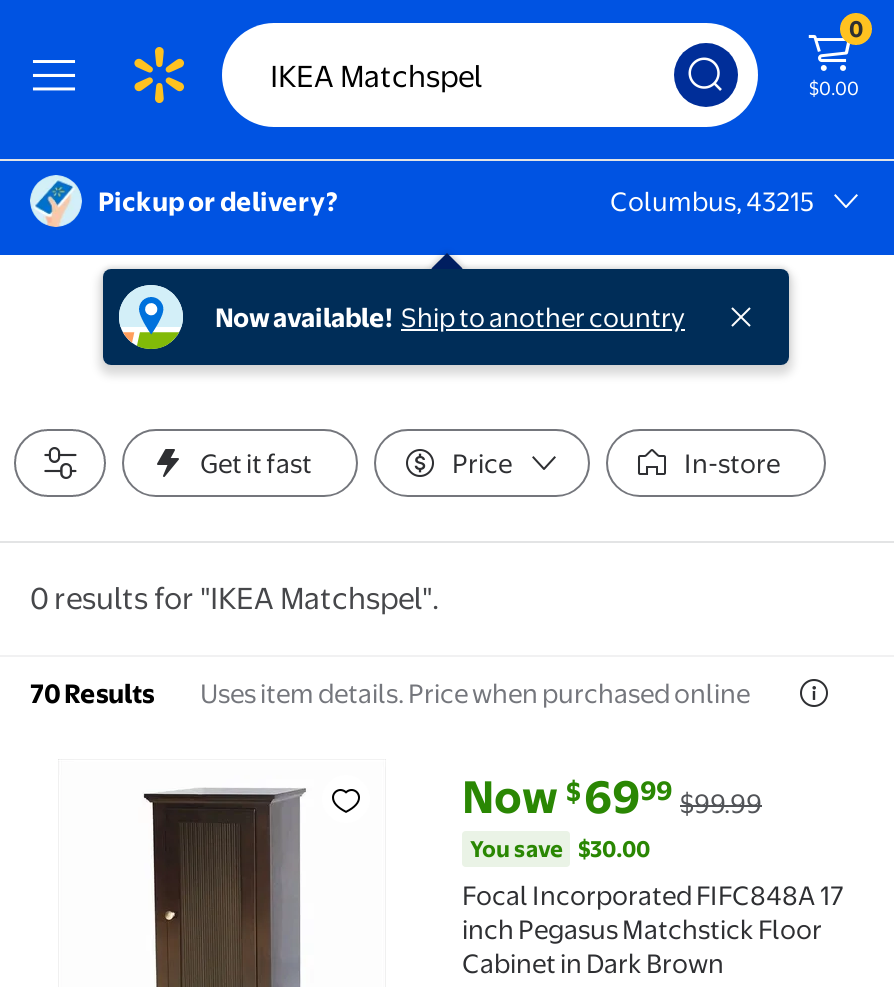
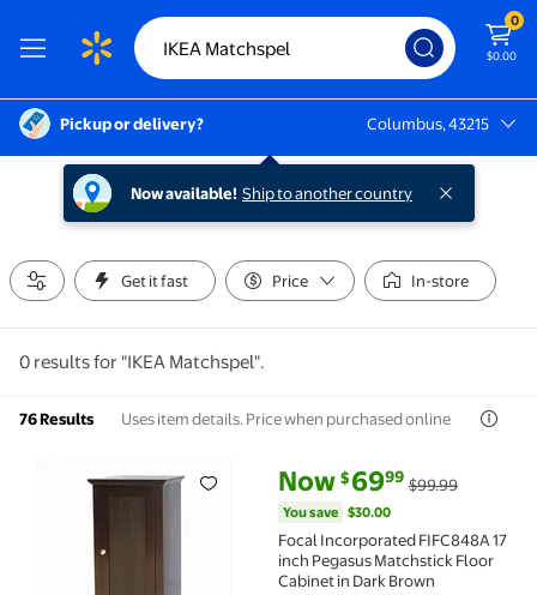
- 70 Results Uses item details. Price when purchased online
+ 76 Results Uses item details. Price when purchased online
